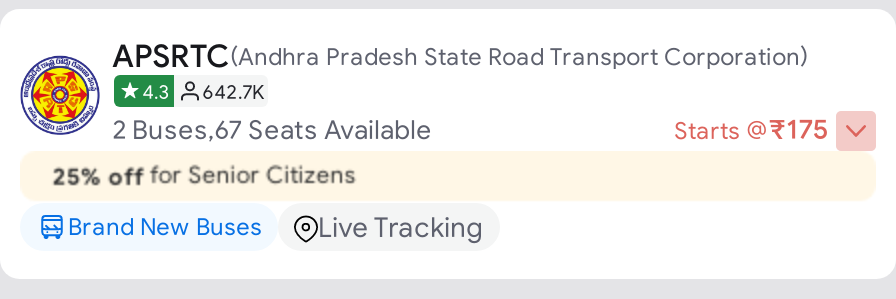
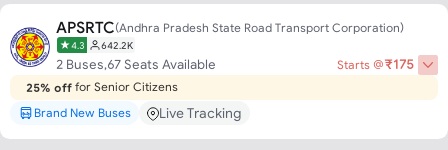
- 4.3 642.7K
+ 4.3 642.2K
